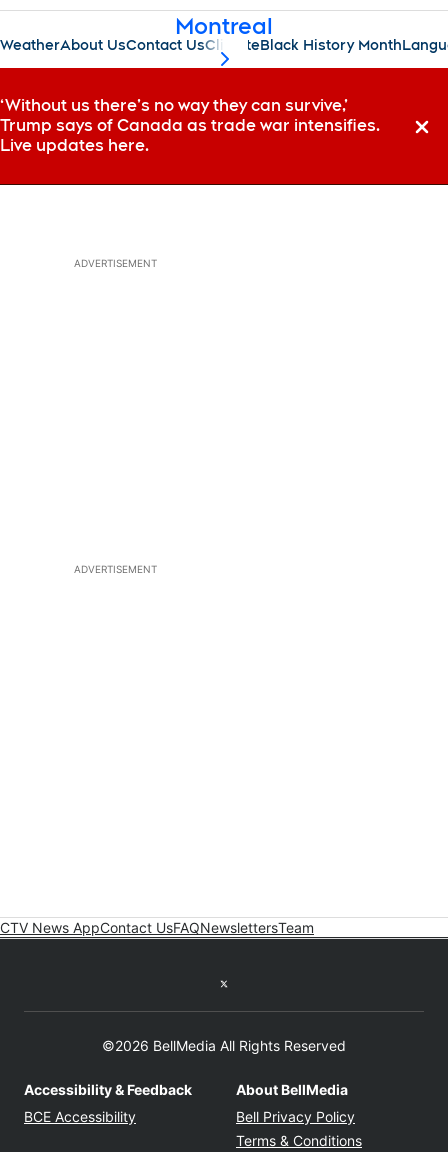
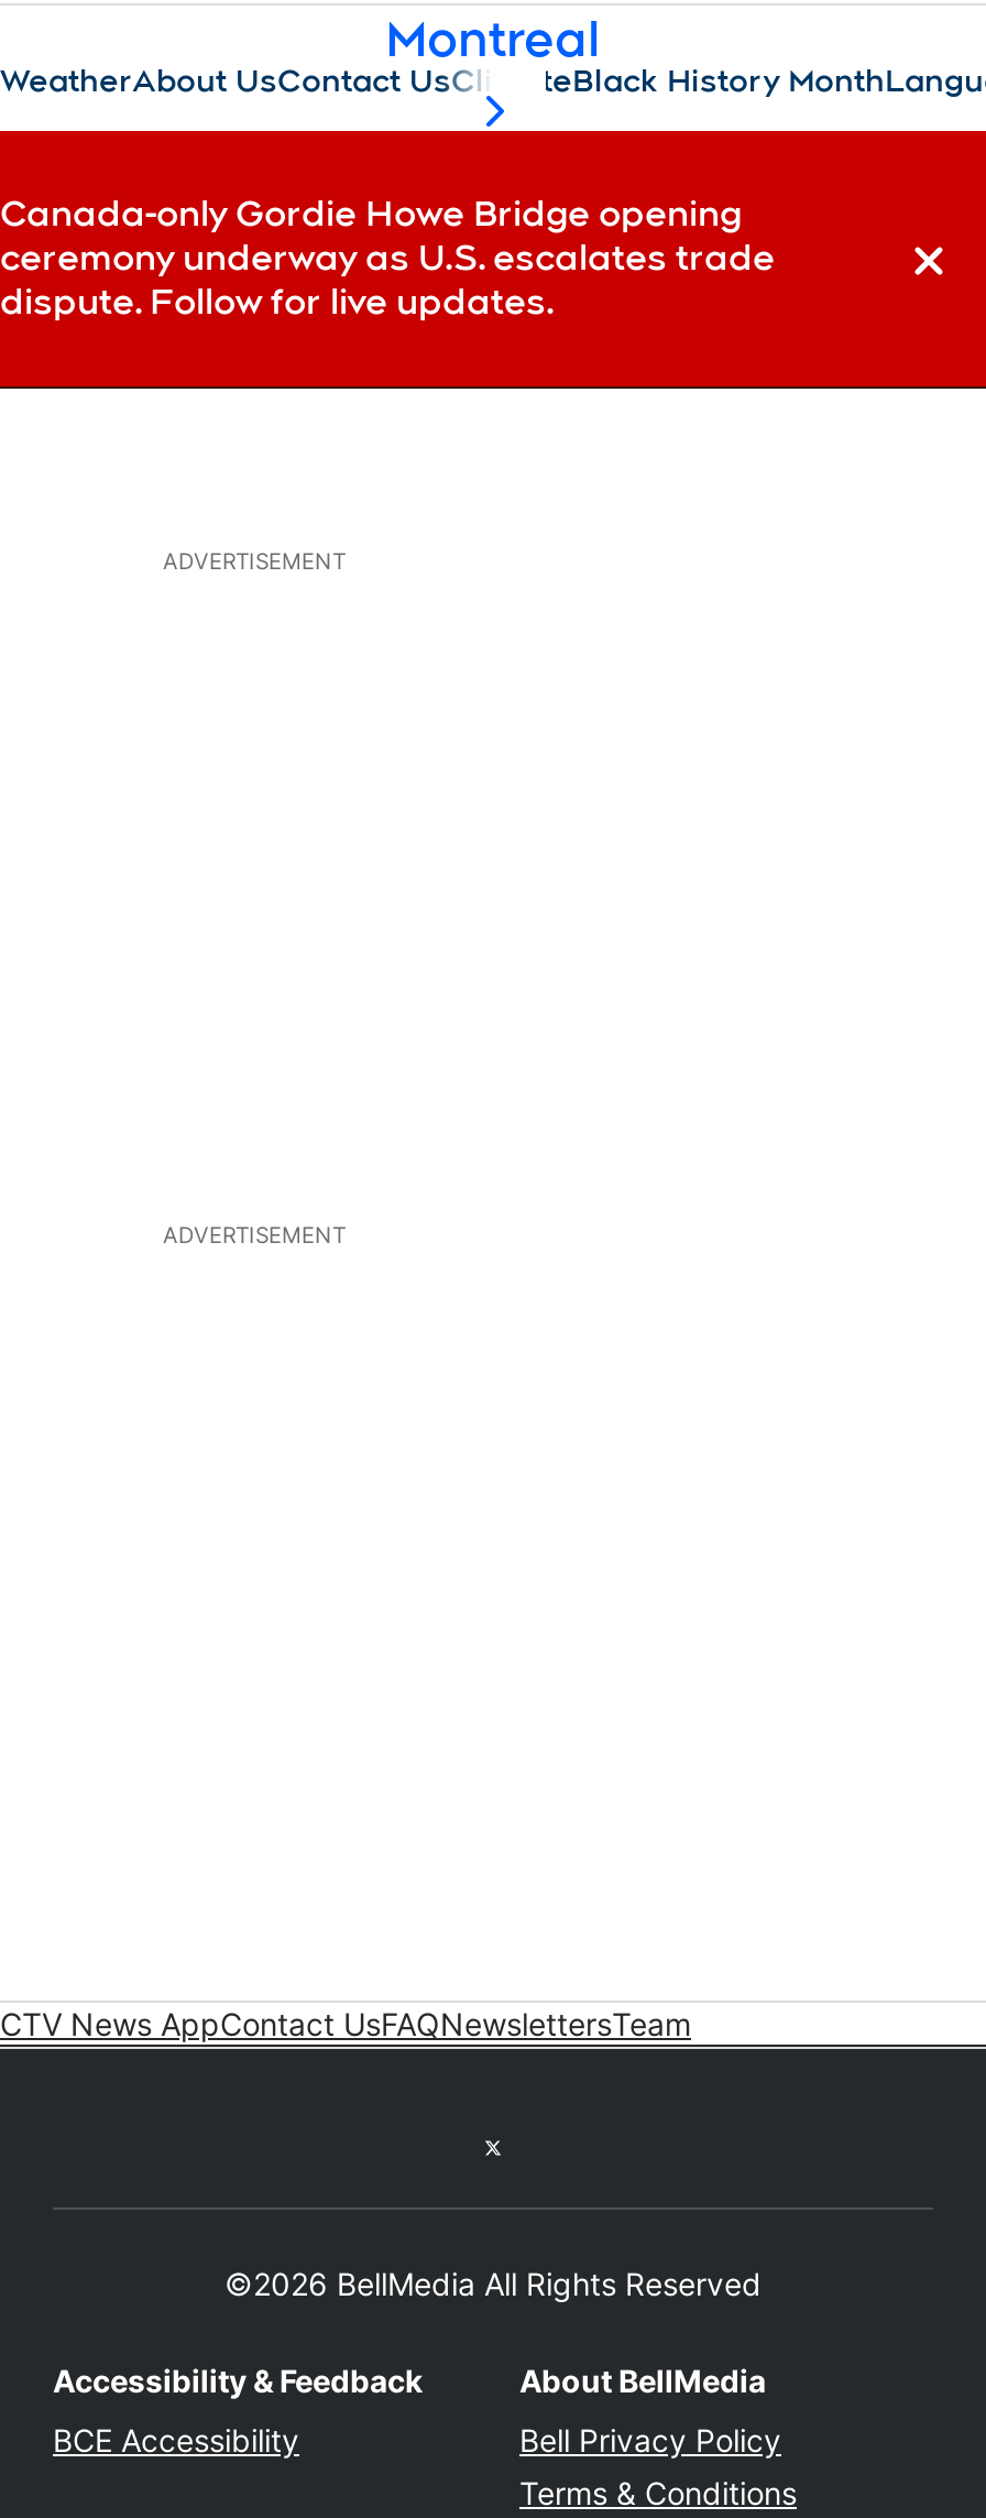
- ‘Without us there’s no way they can survive,’
- Trump says of Canada as trade war intensifies.
- Live updates here.
+ Canada-only Gordie Howe Bridge opening
+ ceremony underway as U.S. escalates trade
+ dispute. Follow for live updates.
